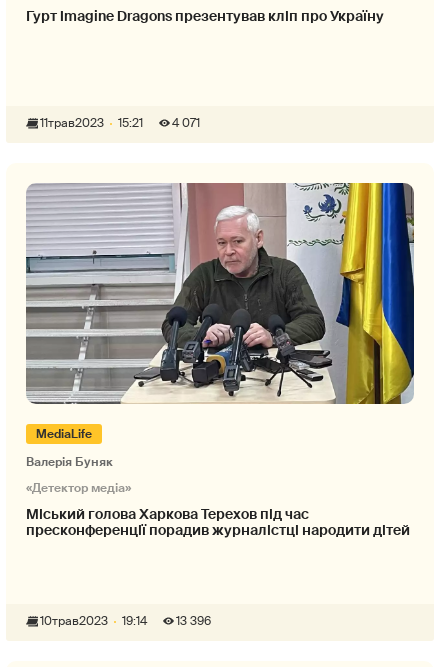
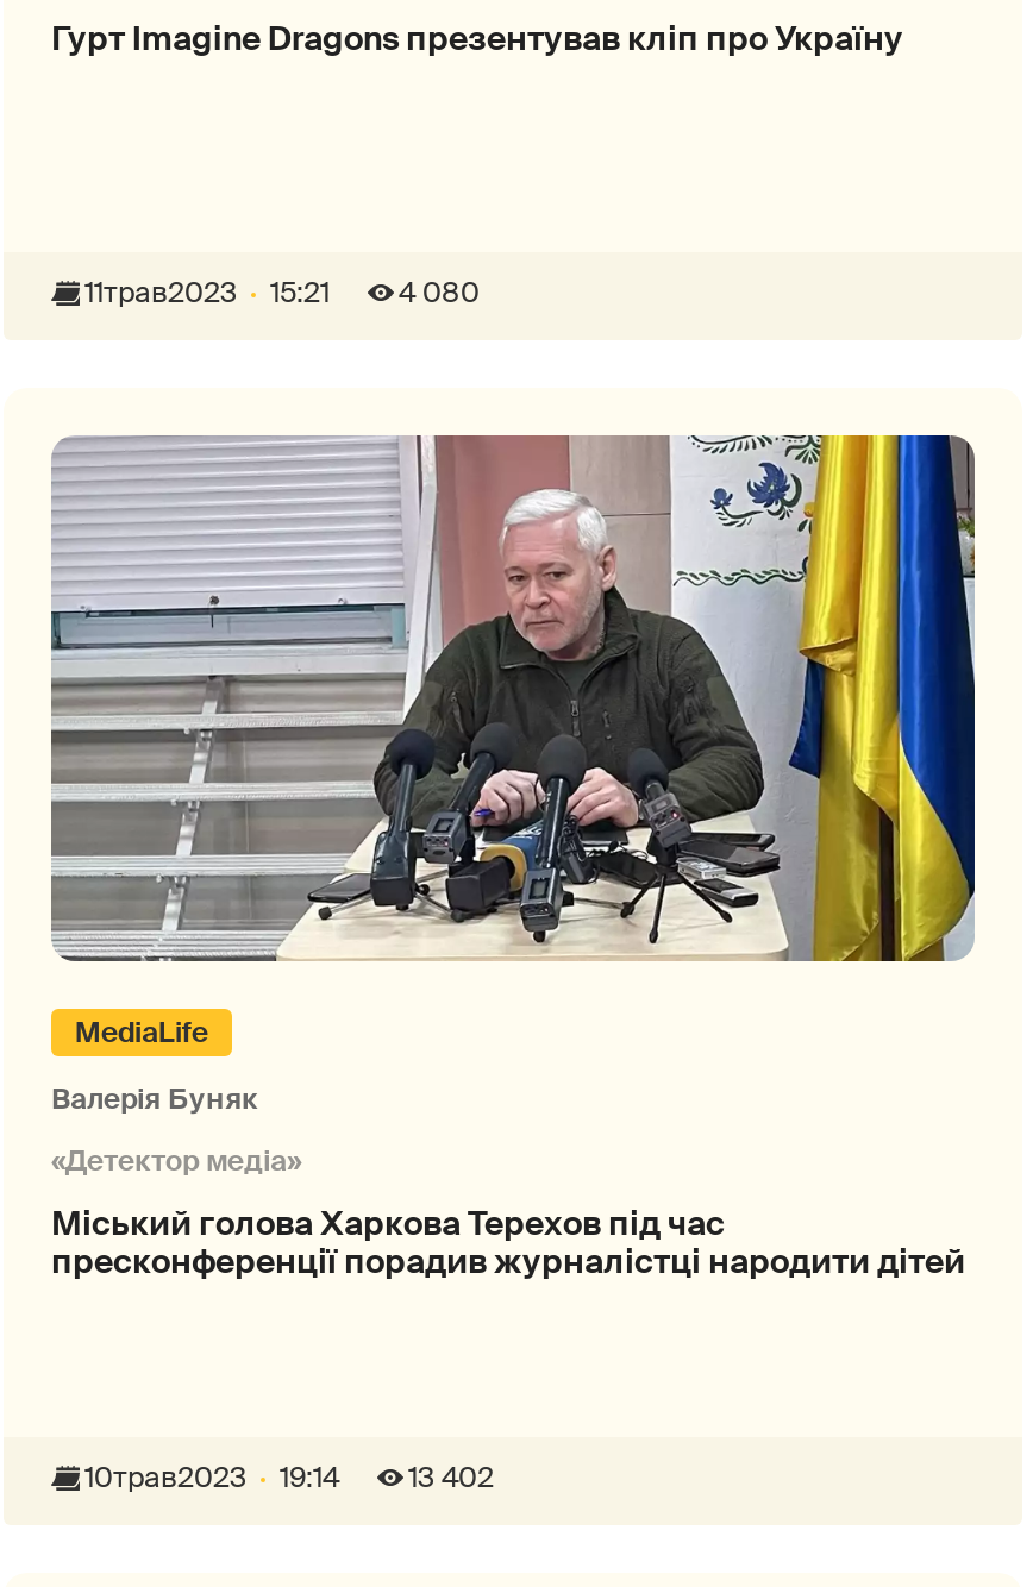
- 4 071
+ 4 080

- 10трав2023 19:14 13 396
+ 10трав2023 19:14 13 402
